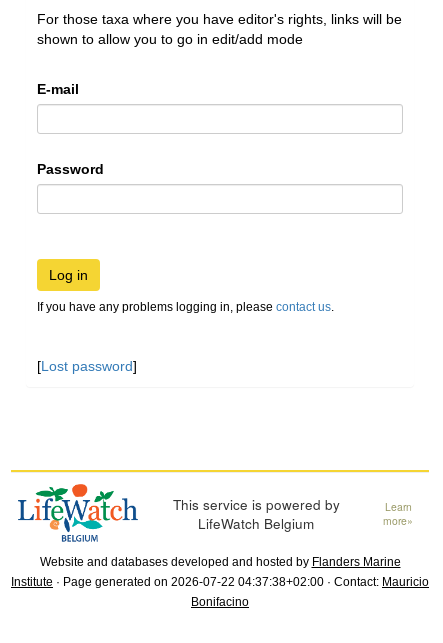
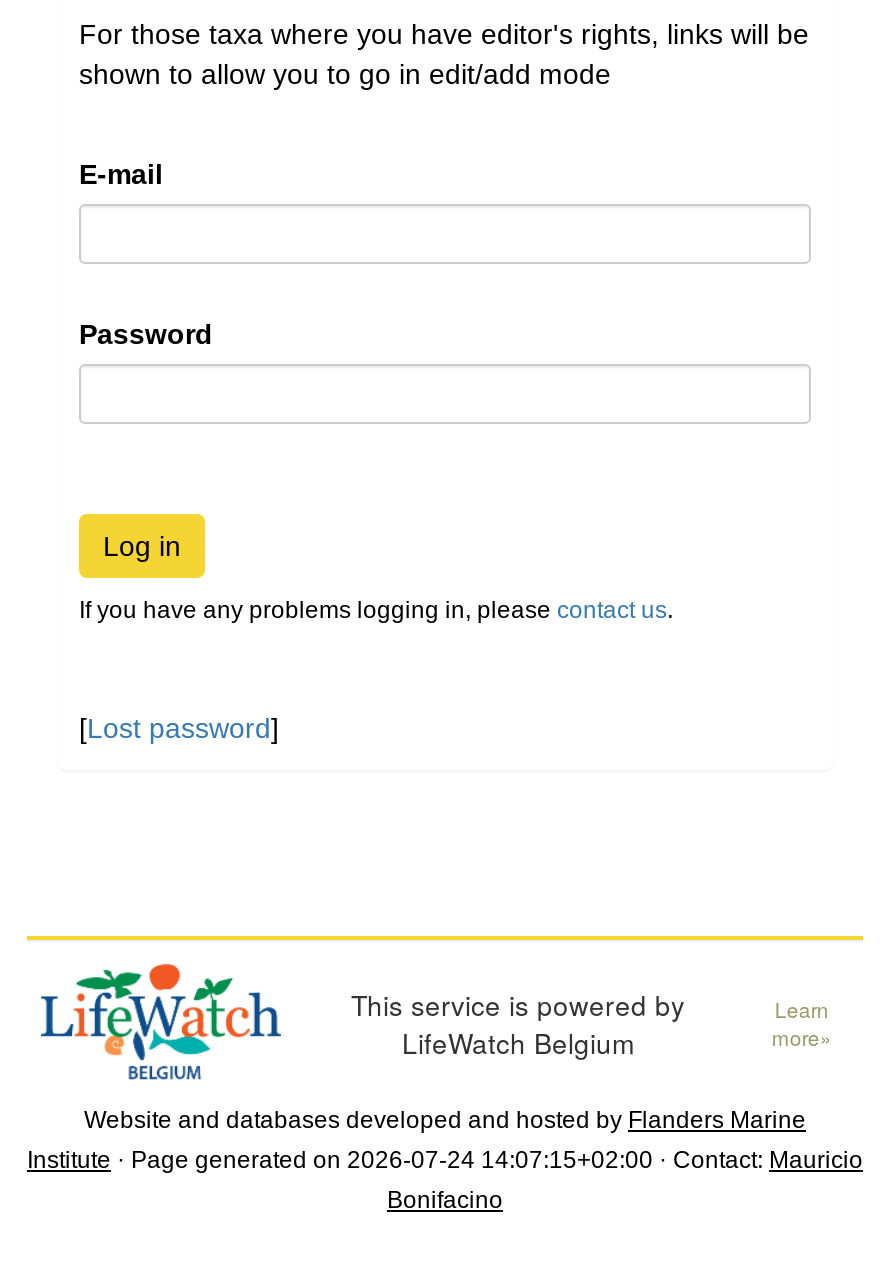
- Institute · Page generated on 2026-07-22 04:37:38+02:00 · Contact: Mauricio
+ Institute · Page generated on 2026-07-24 14:07:15+02:00 · Contact: Mauricio
